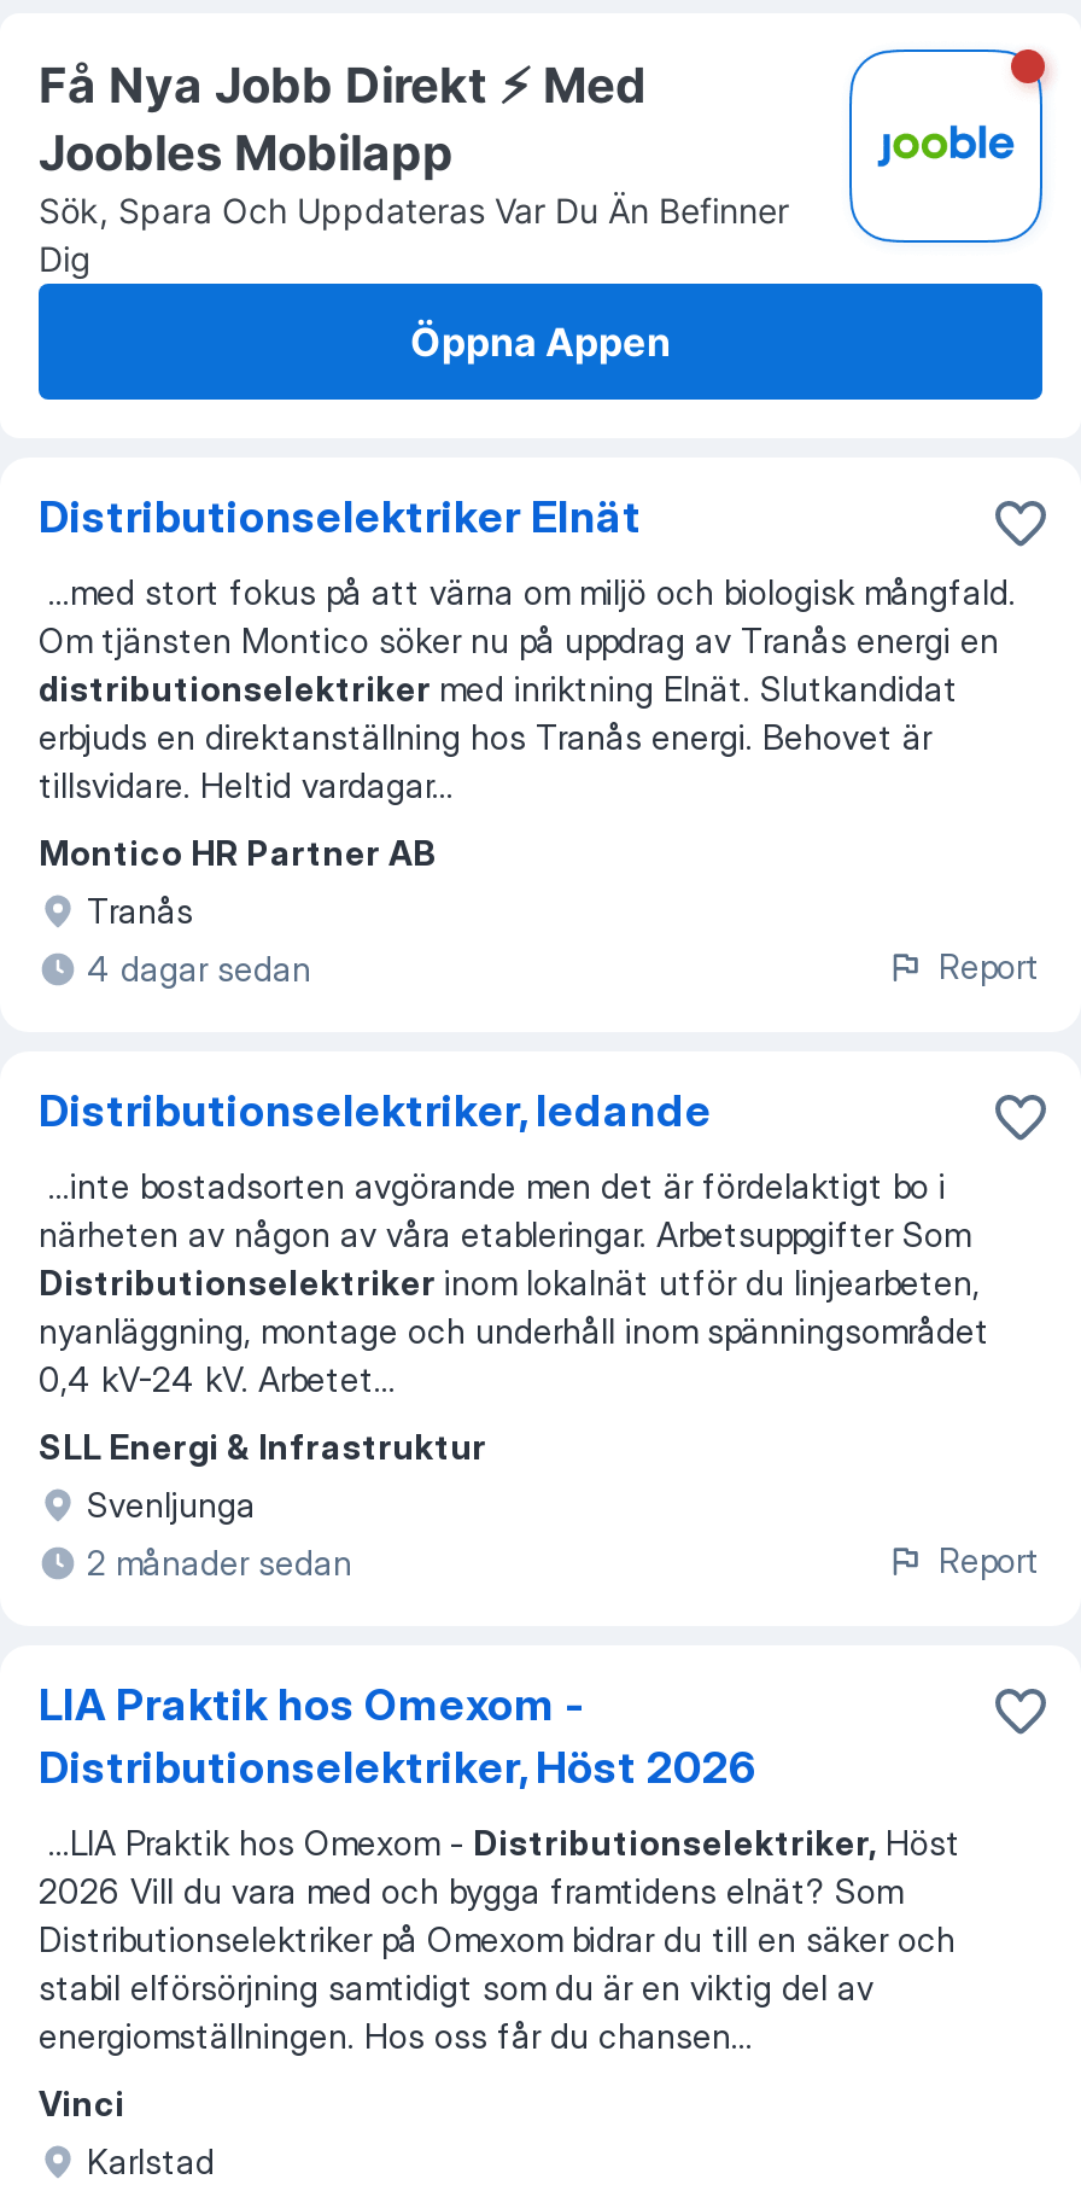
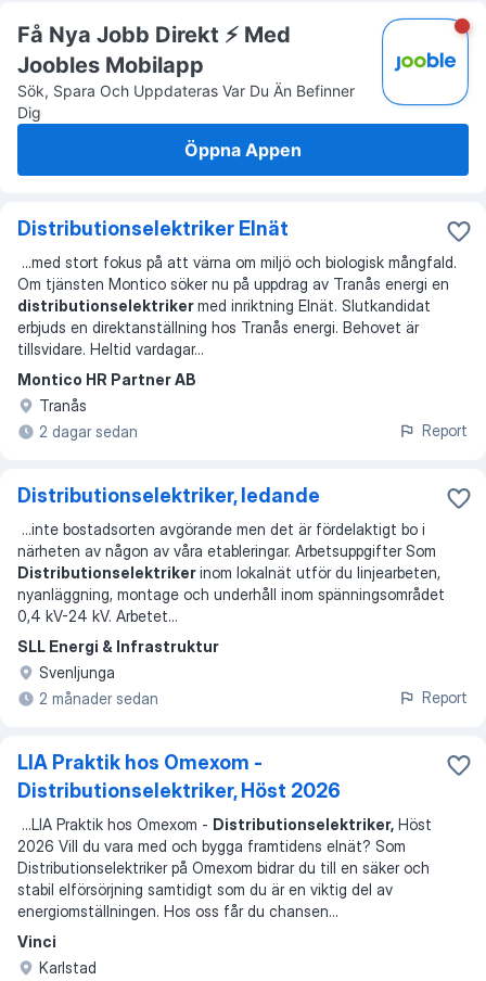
- 4 dagar sedan
+ 2 dagar sedan
